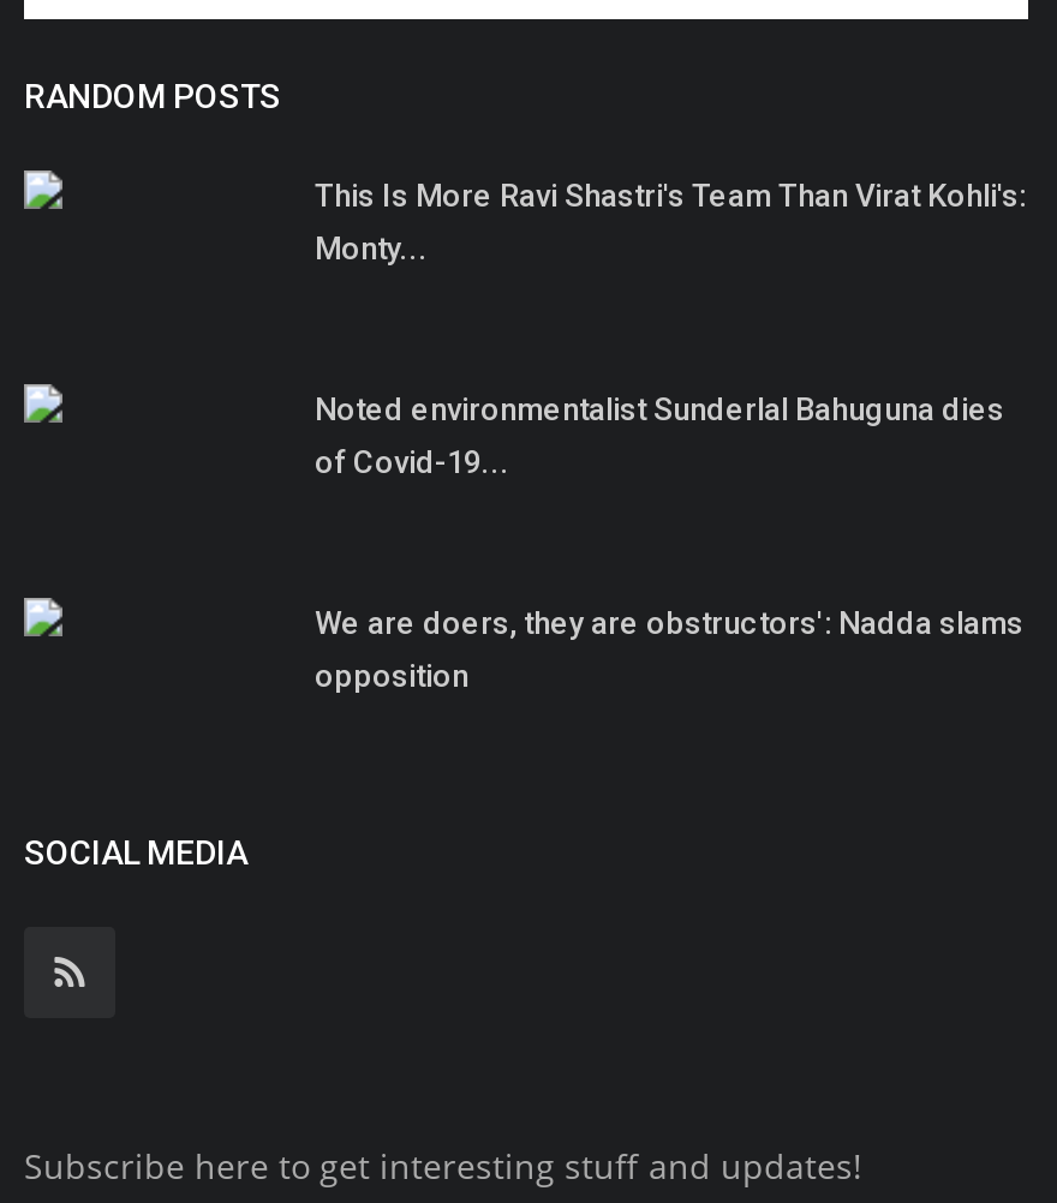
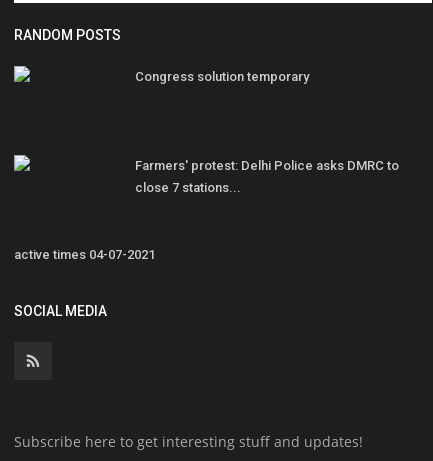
- This Is More Ravi Shastri's Team Than Virat Kohli's:
- Monty...
+ Congress solution temporary

- Noted environmentalist Sunderlal Bahuguna dies
- of Covid-19...
+ Farmers' protest: Delhi Police asks DMRC to
+ close 7 stations...

- We are doers, they are obstructors': Nadda slams
- opposition
+ active times 04-07-2021
